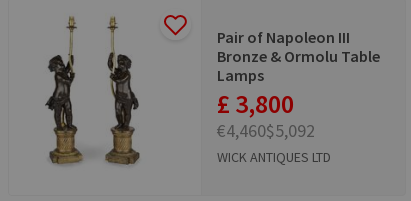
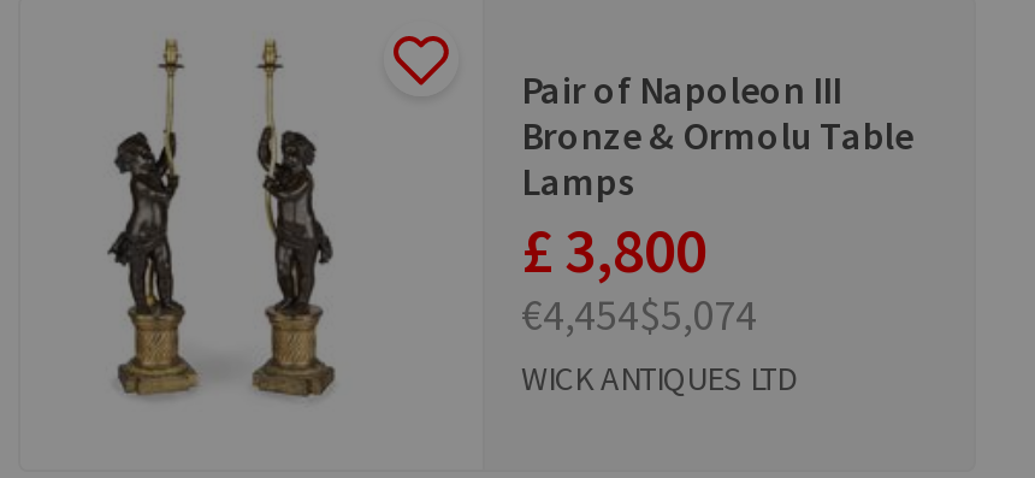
- €4,460$5,092
+ €4,454$5,074
